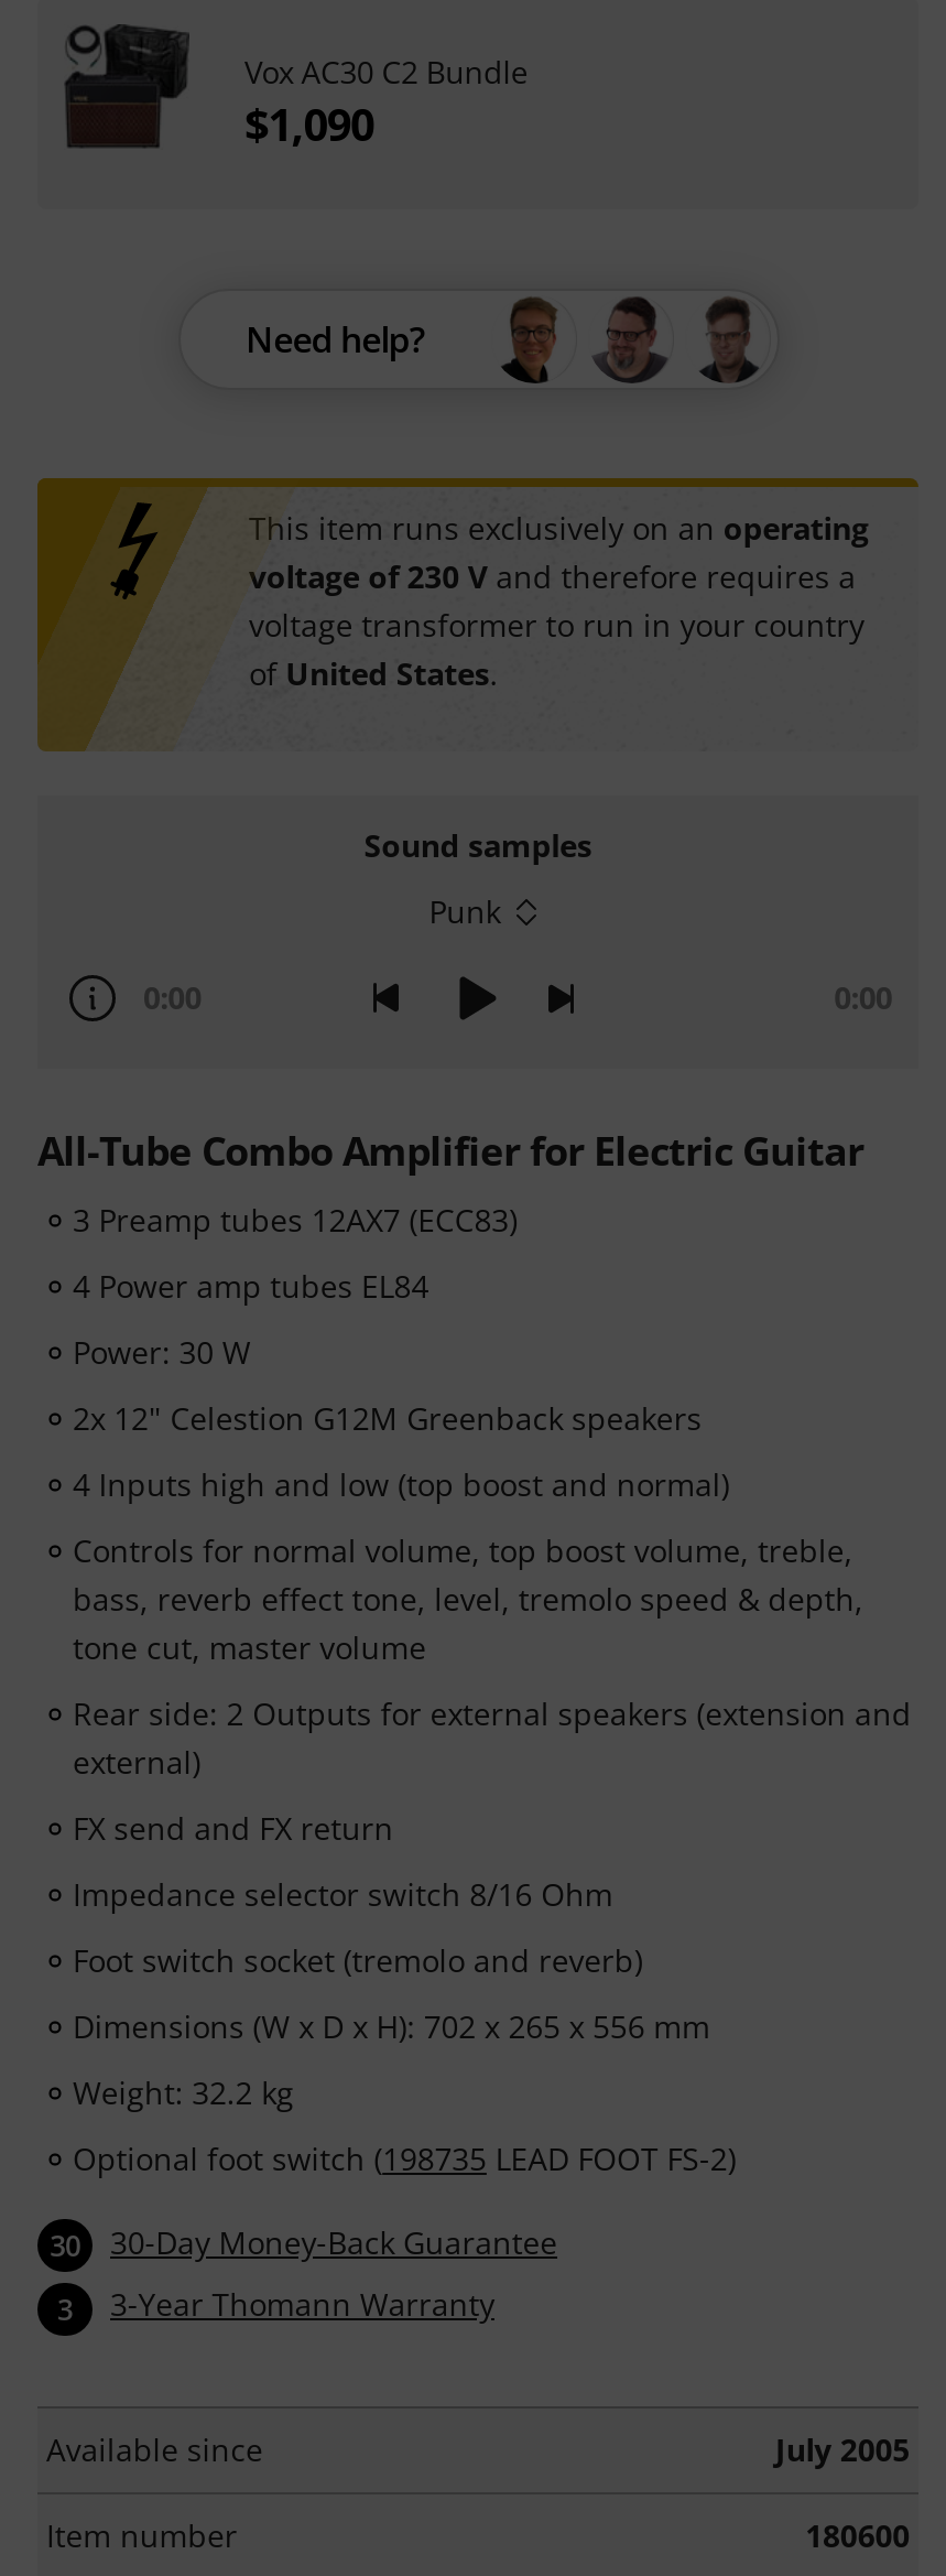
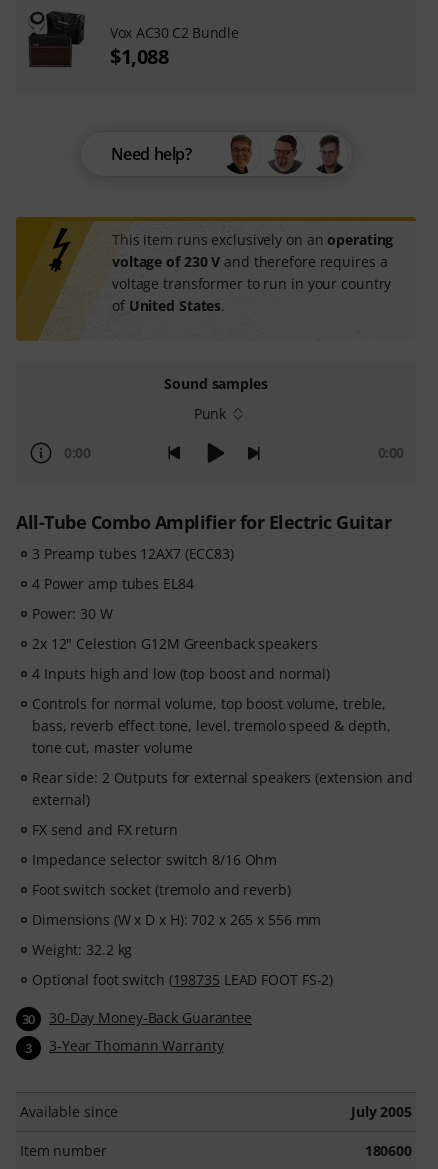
- $1,090
+ $1,088
